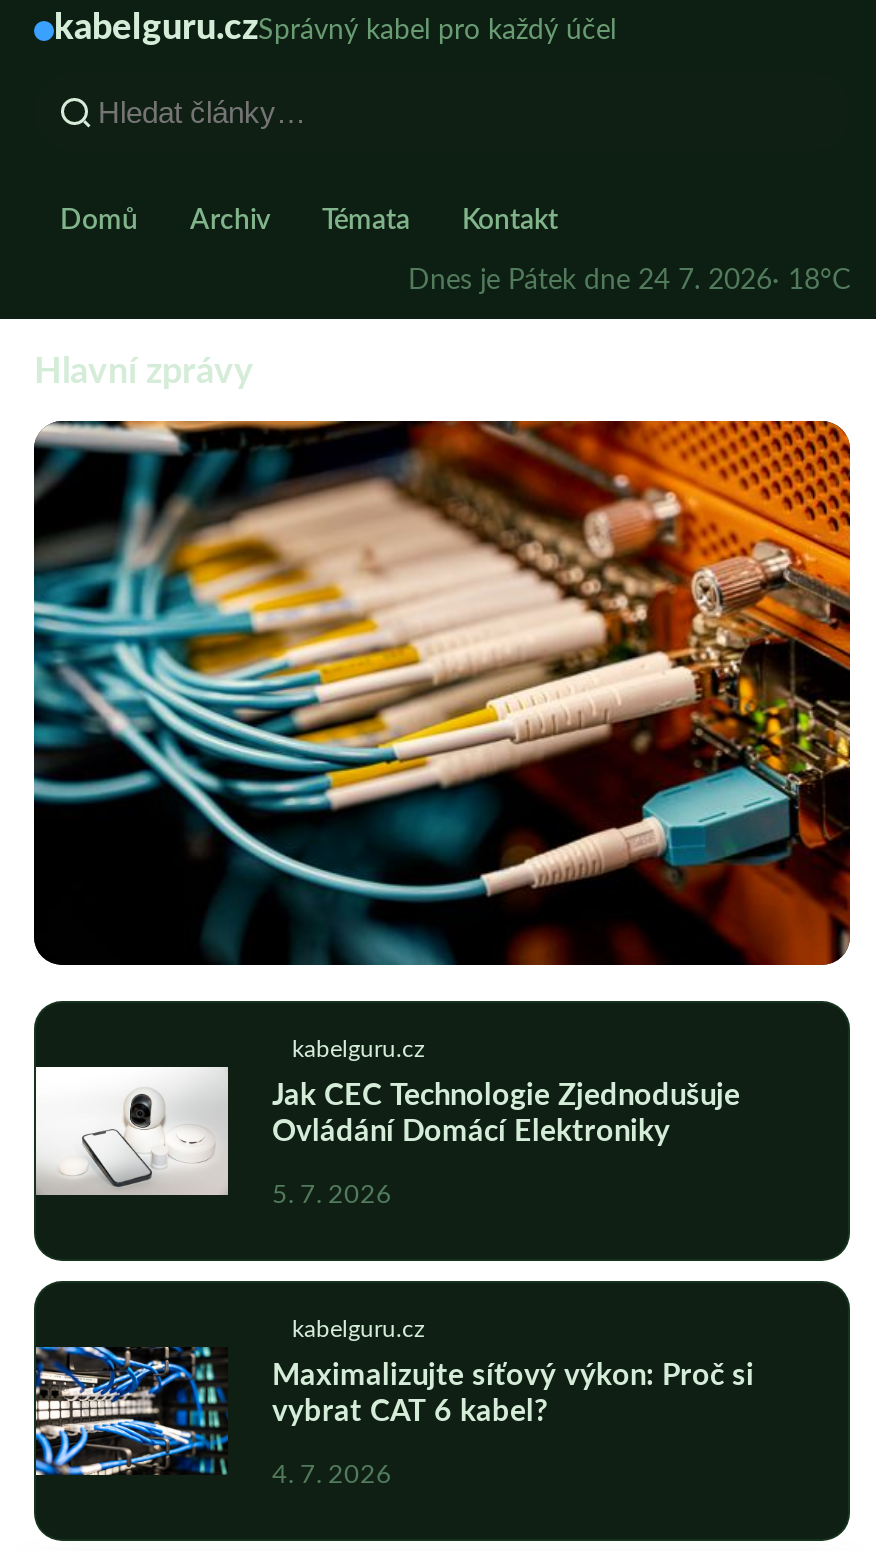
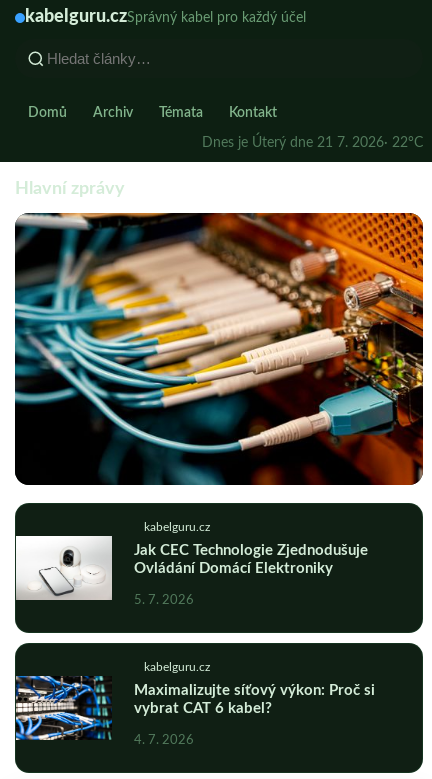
- Dnes je Pátek dne 24 7. 2026 · 18°C
+ Dnes je Úterý dne 21 7. 2026 · 22°C
